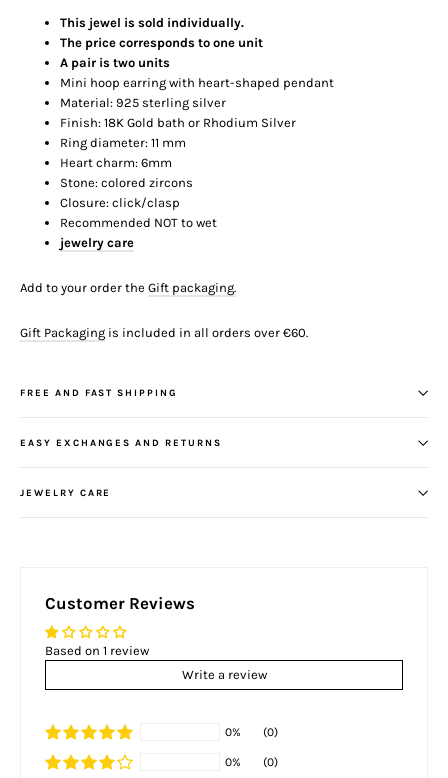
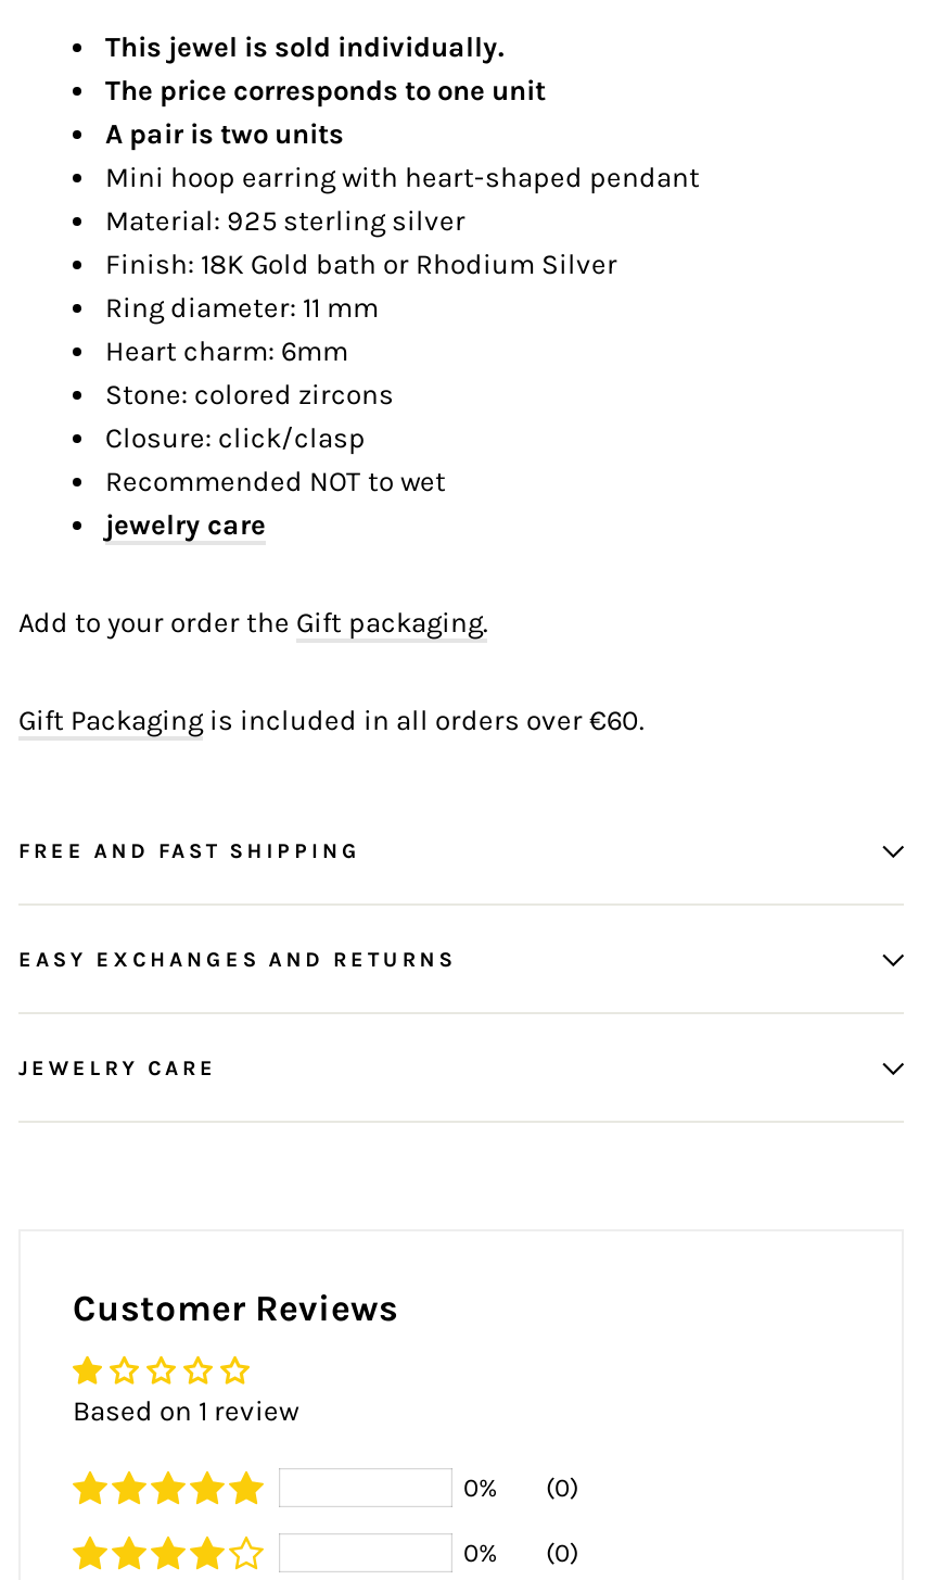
- Write a review
